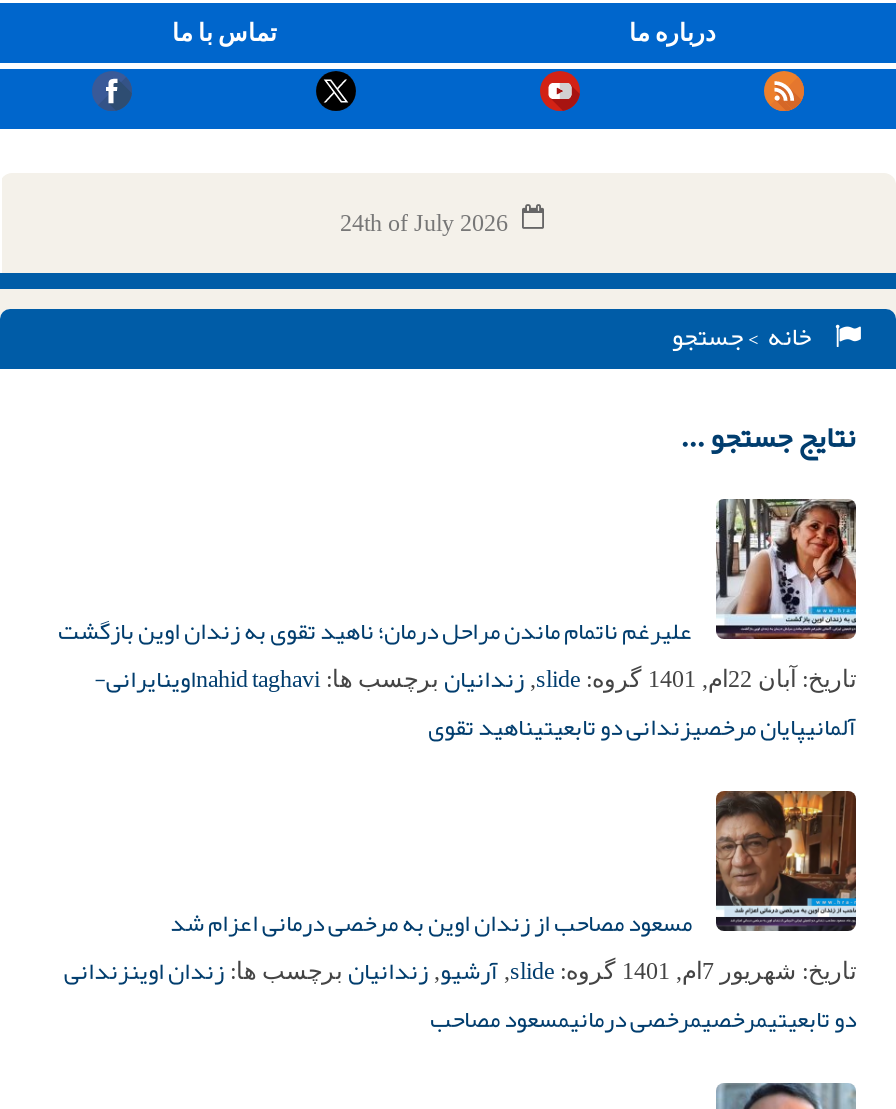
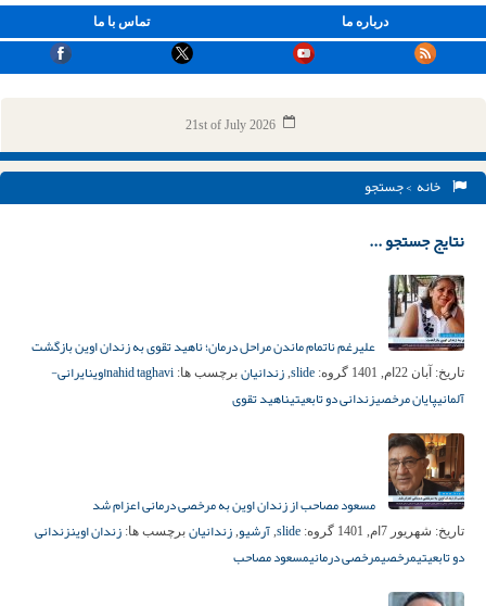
- 24th of July 2026
+ 21st of July 2026
